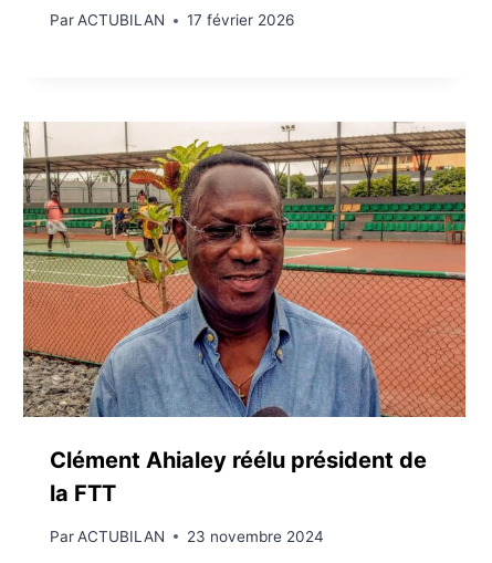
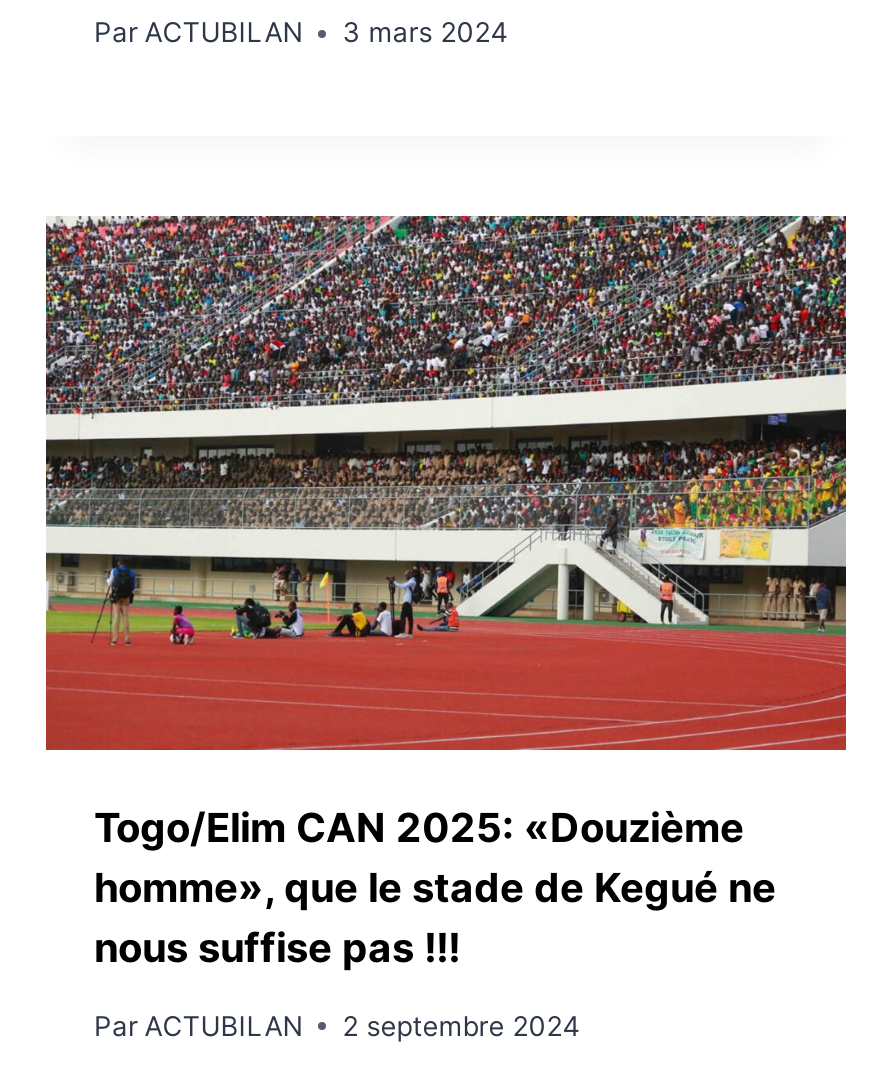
- Par ACTUBILAN 17 février 2026
+ Par ACTUBILAN 3 mars 2024

- [image]
- Clément Ahialey réélu président de
- la FTT
+ [image]
+ Togo/Elim CAN 2025: «Douzième
+ homme», que le stade de Kegué ne
+ nous suffise pas !!!

- Par ACTUBILAN 23 novembre 2024
+ Par ACTUBILAN 2 septembre 2024
